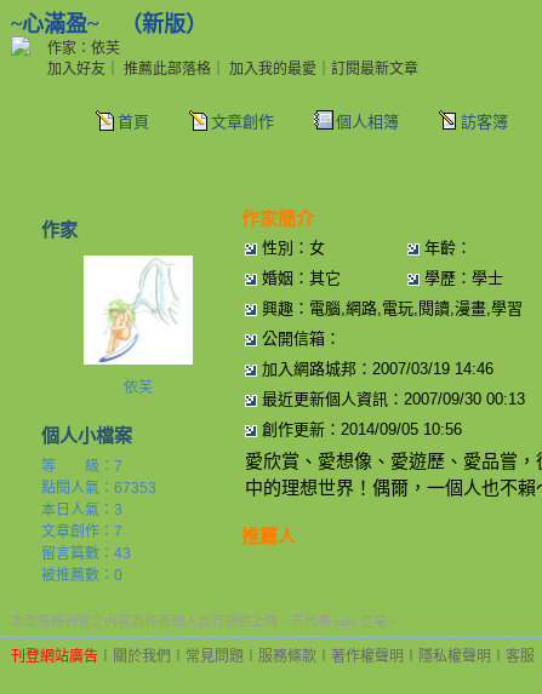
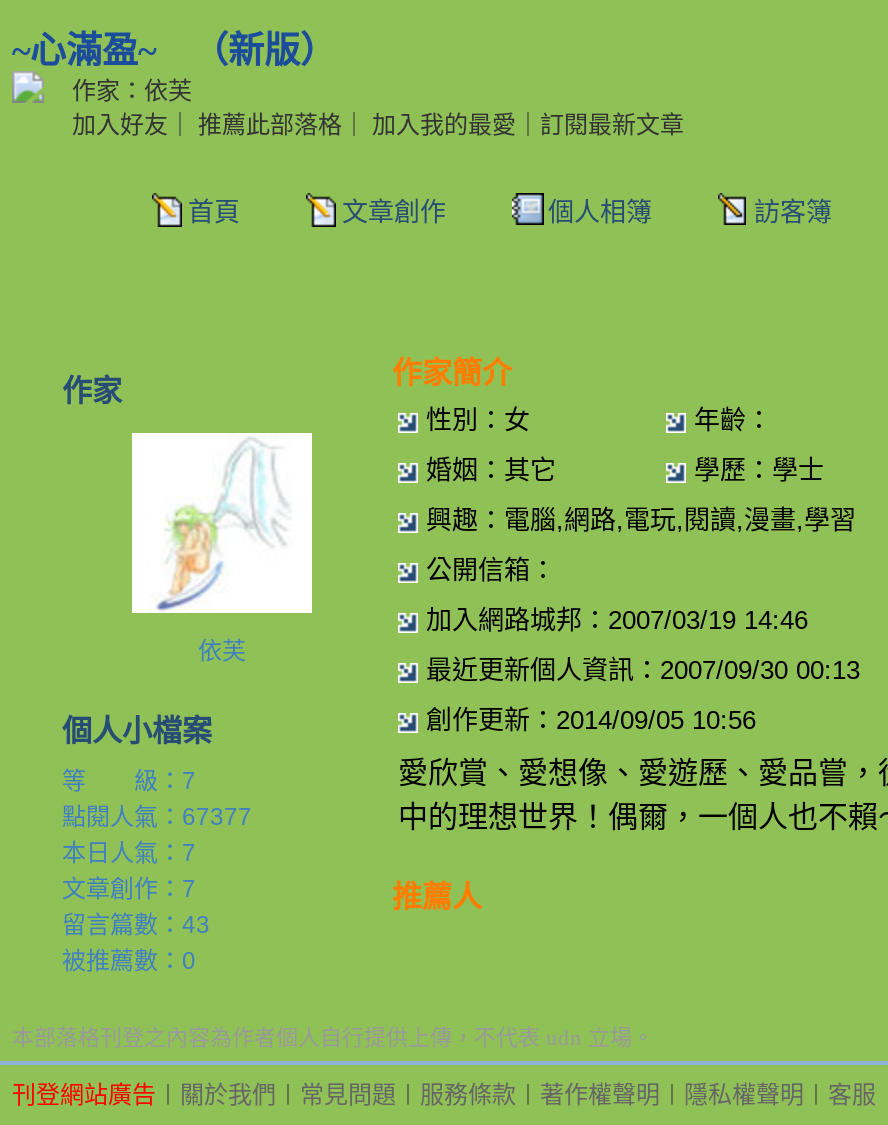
- 點閱人氣：67353
+ 點閱人氣：67377

- 本日人氣：3
+ 本日人氣：7
